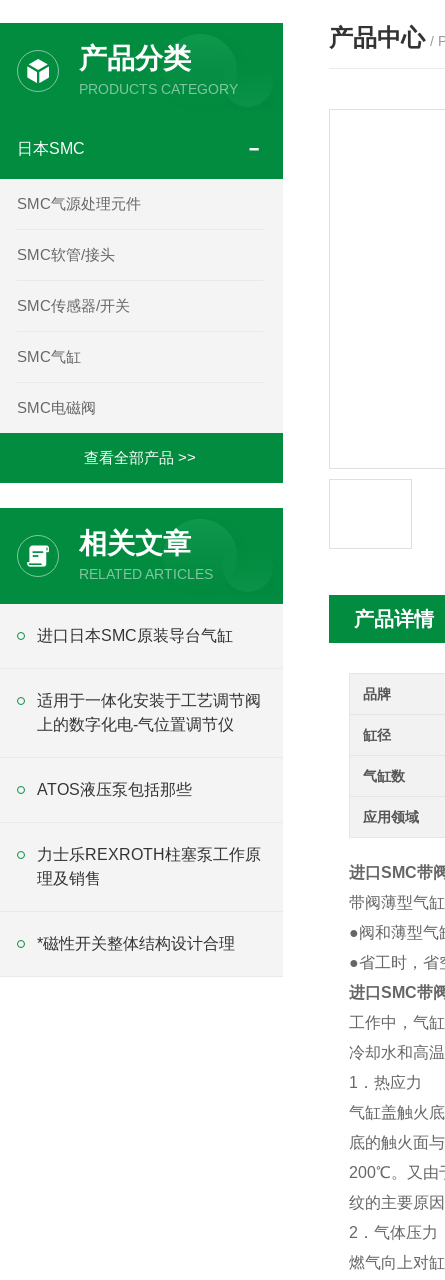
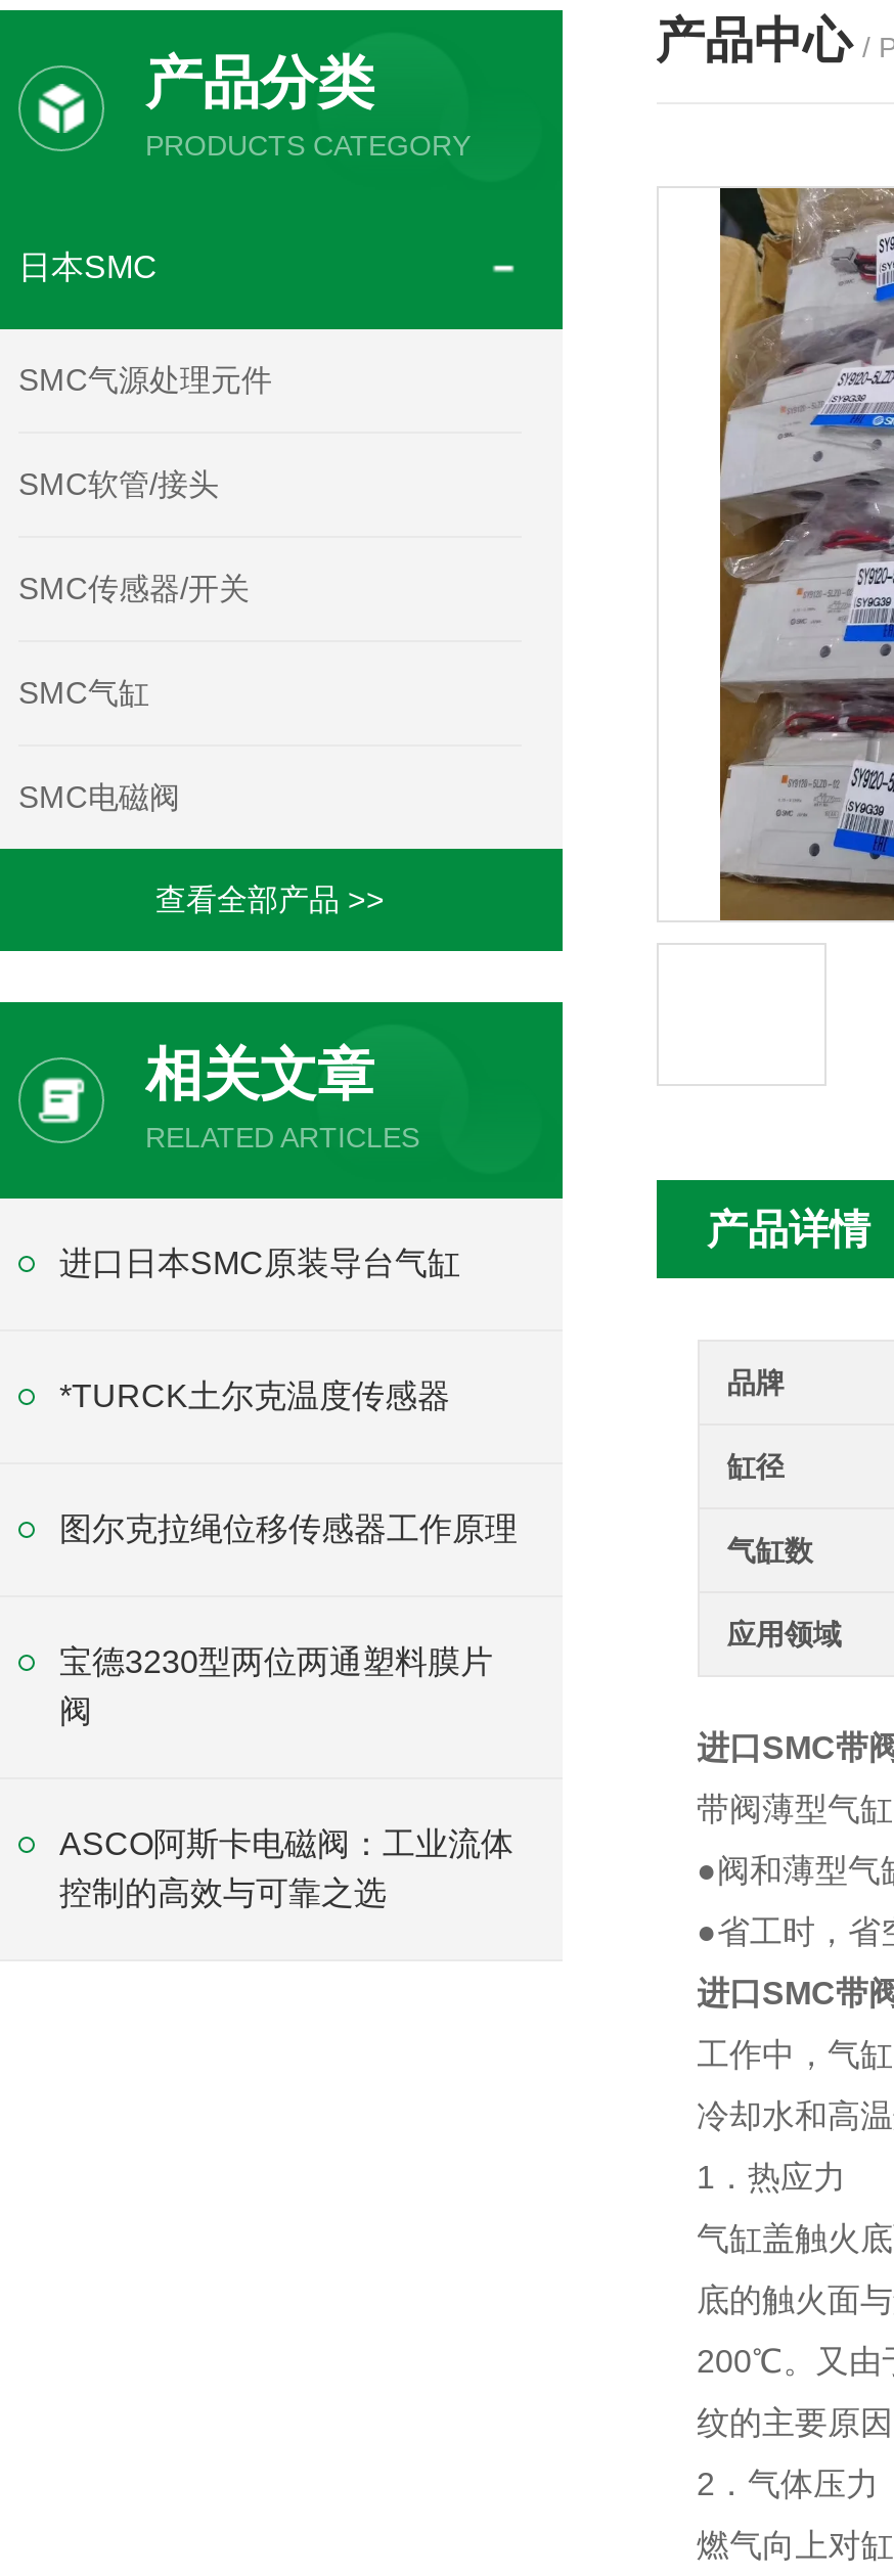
+ [image]

- 适用于一体化安装于工艺调节阀
- 上的数字化电-气位置调节仪
+ *TURCK土尔克温度传感器

- ATOS液压泵包括那些
+ 图尔克拉绳位移传感器工作原理

- 力士乐REXROTH柱塞泵工作原
- 理及销售
+ 宝德3230型两位两通塑料膜片
+ 阀

- *磁性开关整体结构设计合理
+ ASCO阿斯卡电磁阀：工业流体
+ 控制的高效与可靠之选
